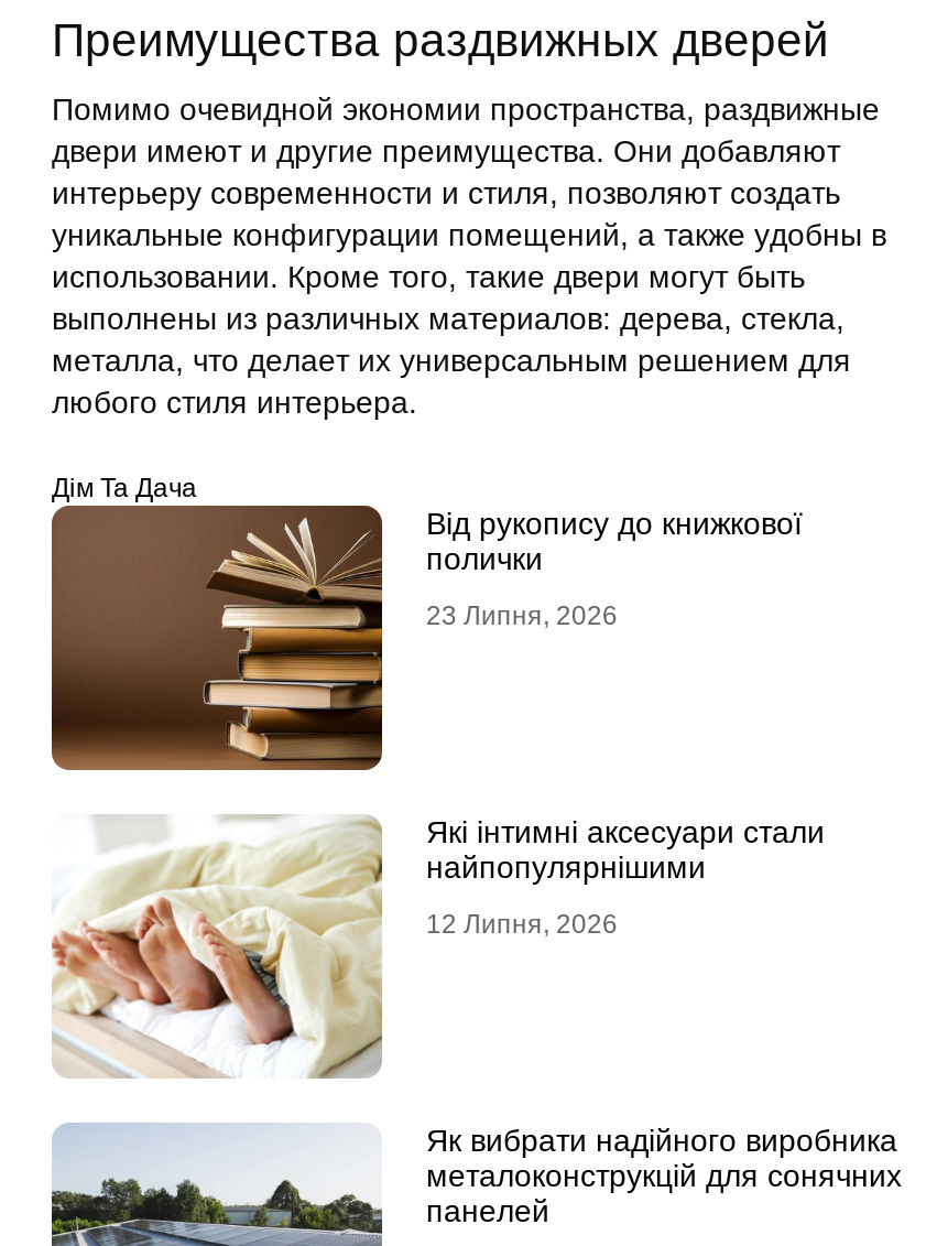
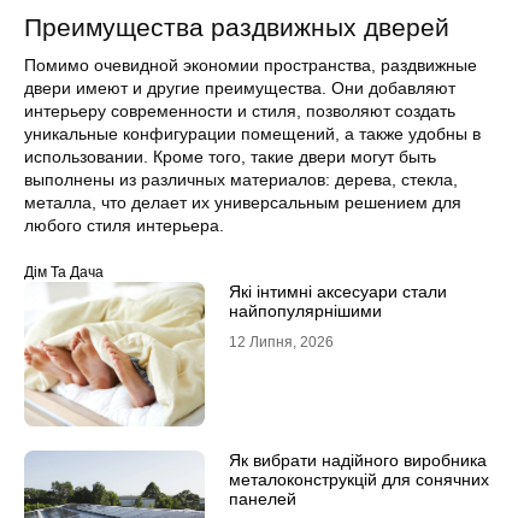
- [image]
- Від рукопису до книжкової
- полички
- 23 Липня, 2026
